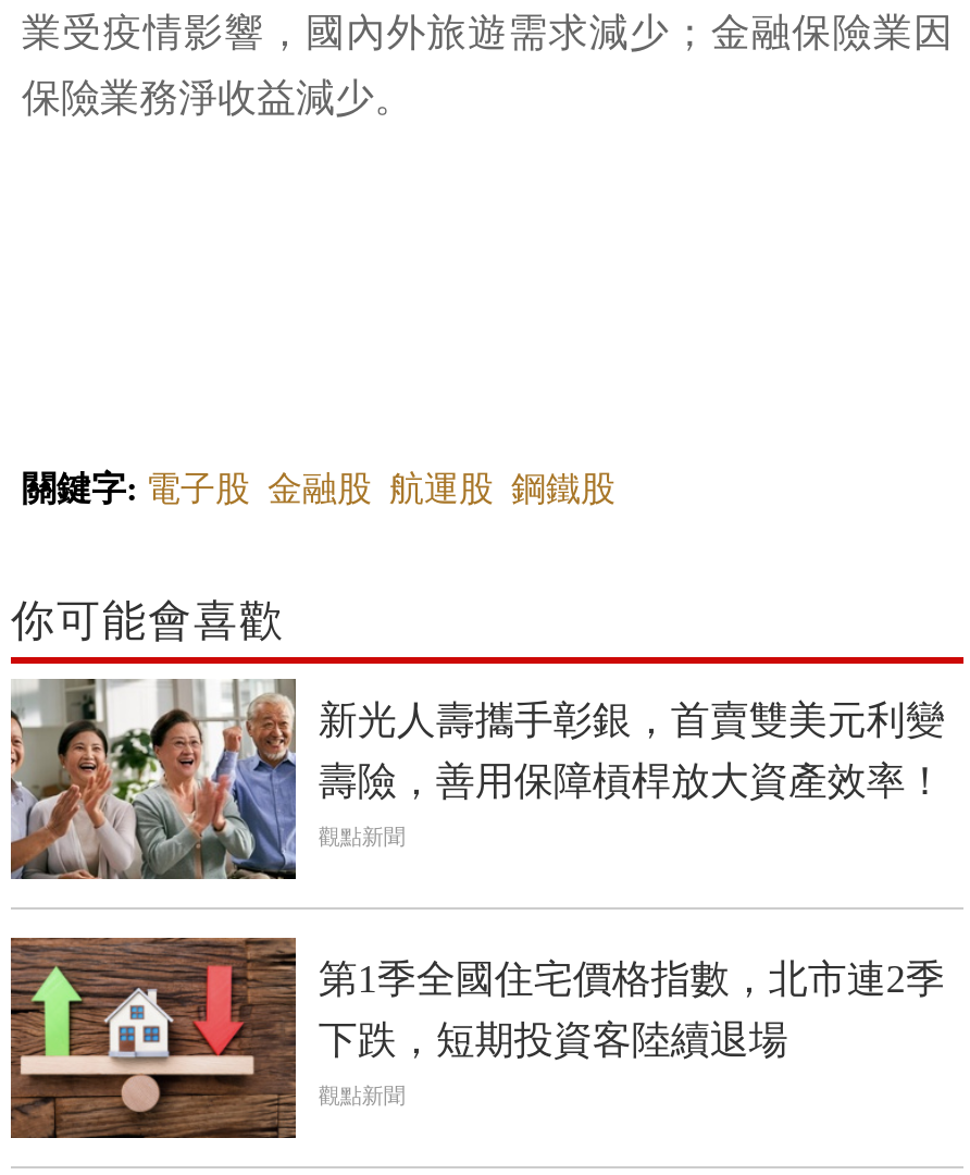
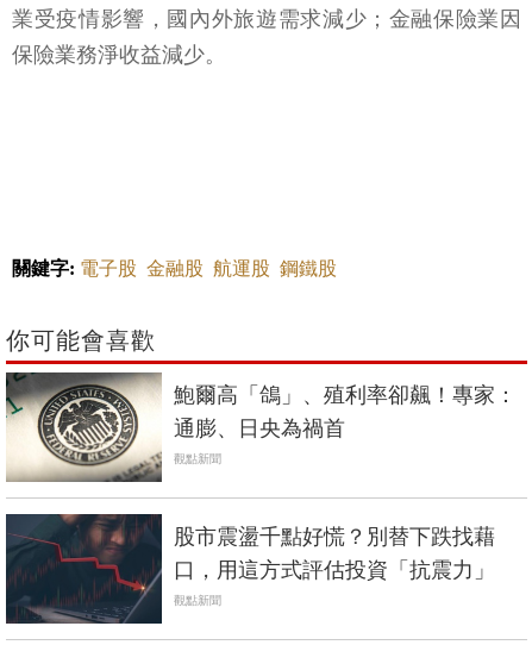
- [image]
- 新光人壽攜手彰銀，首賣雙美元利變
- 壽險，善用保障槓桿放大資產效率！
+ [image]
+ 鮑爾高「鴿」、殖利率卻飆！專家：
+ 通膨、日央為禍首

- [image]
- 第1季全國住宅價格指數，北市連2季
- 下跌，短期投資客陸續退場
+ [image]
+ 股市震盪千點好慌？別替下跌找藉
+ 口，用這方式評估投資「抗震力」
